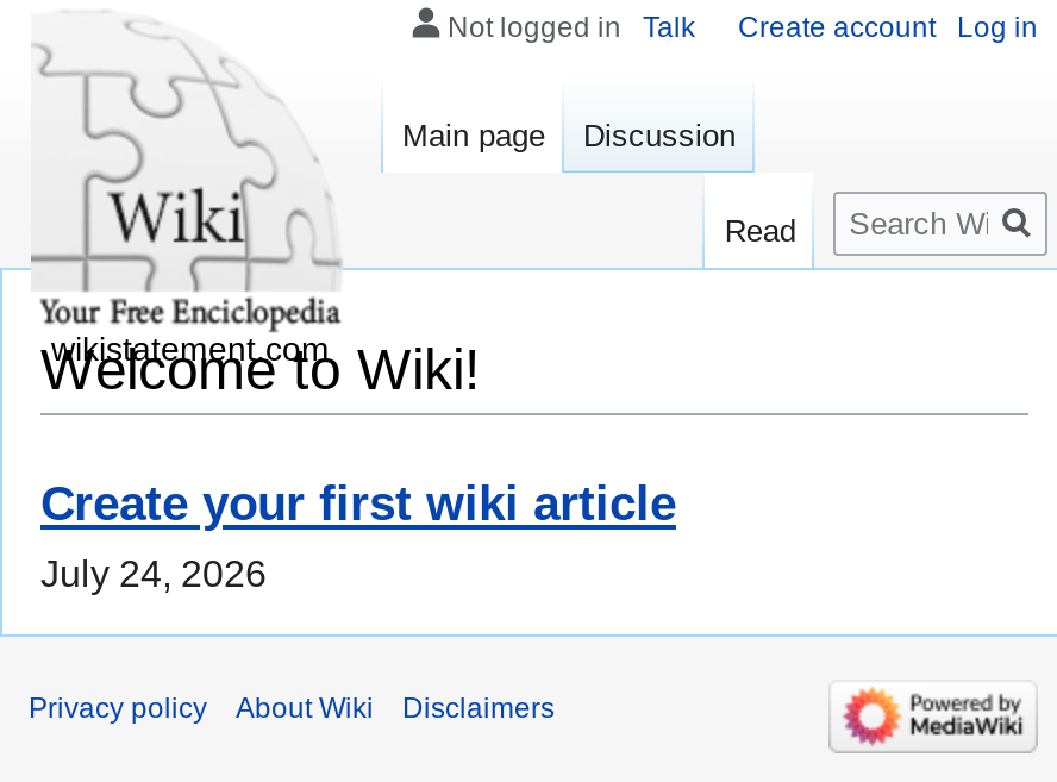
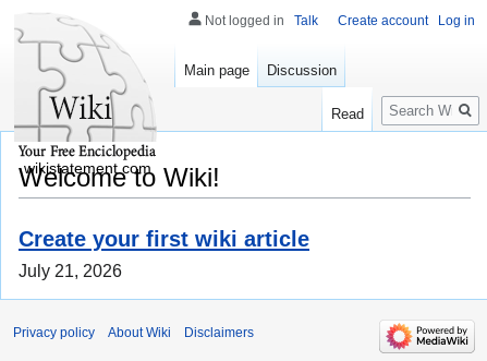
- July 24, 2026
+ July 21, 2026
